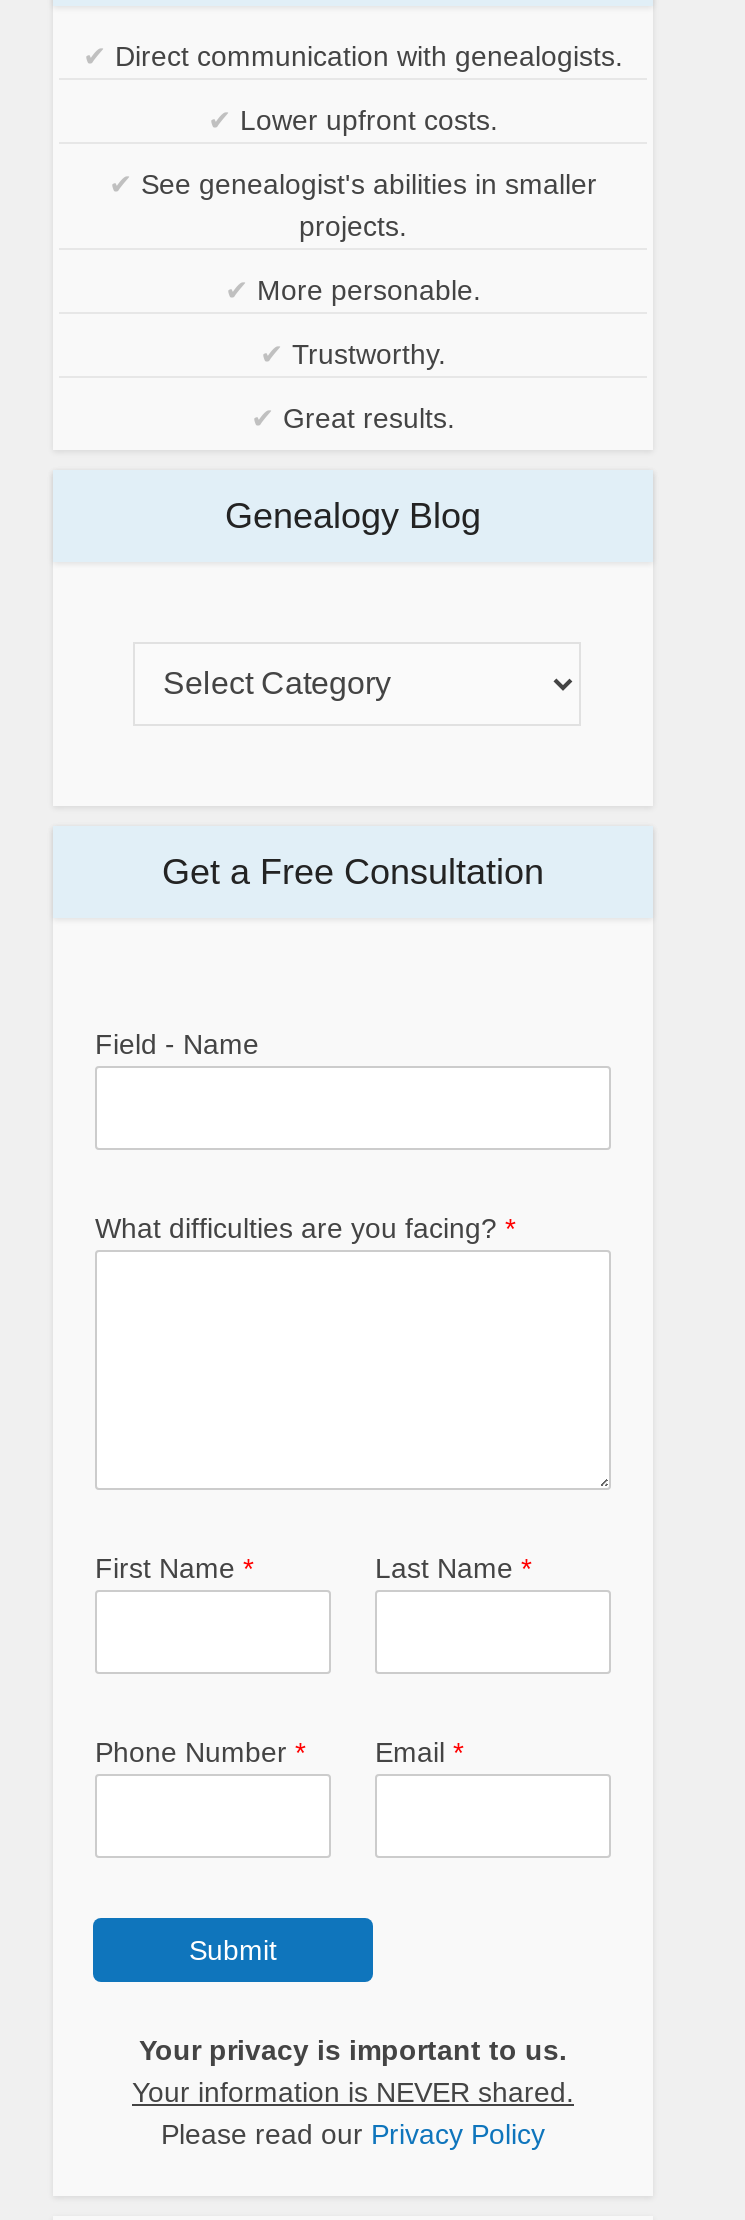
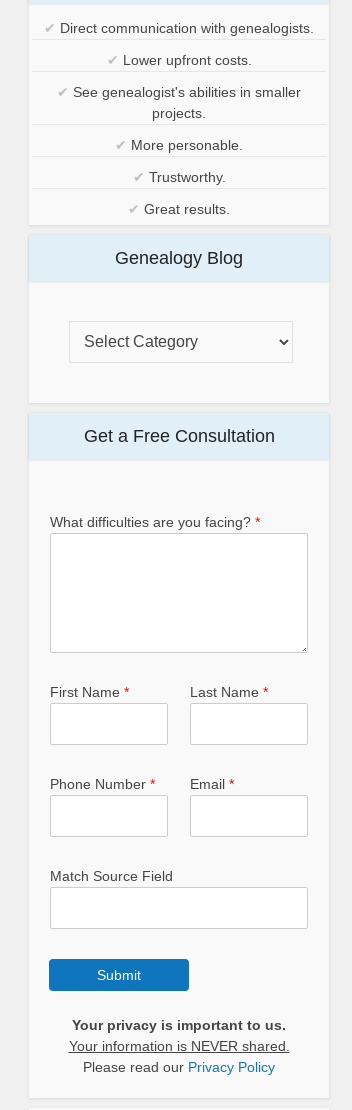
- Field - Name

moved up: What difficulties are you facing? * | First Name * | Last Name * | Phone Number * | Email *

+ Match Source Field
